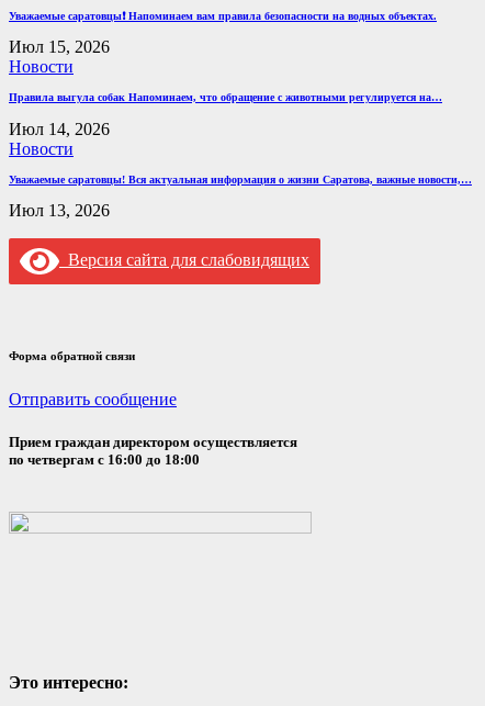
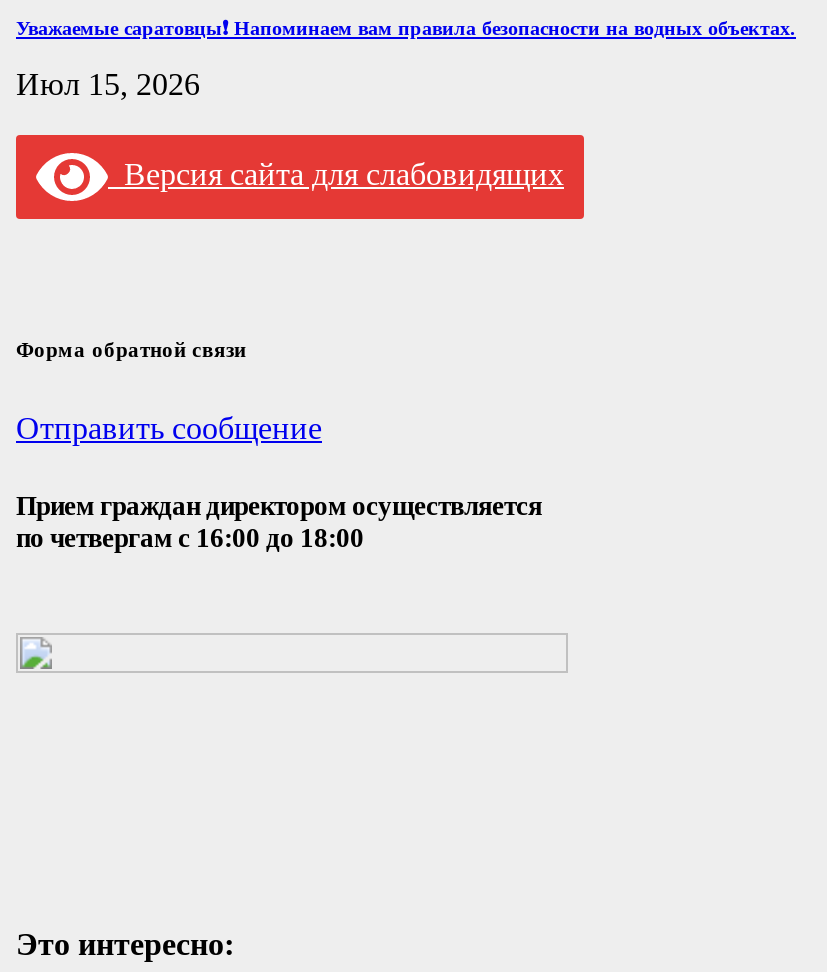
- Новости
- Правила выгула собак Напоминаем, что обращение с животными регулируется на…
- Июл 14, 2026
- Новости
- Уважаемые саратовцы! Вся актуальная информация о жизни Саратова, важные новости,…
- Июл 13, 2026
